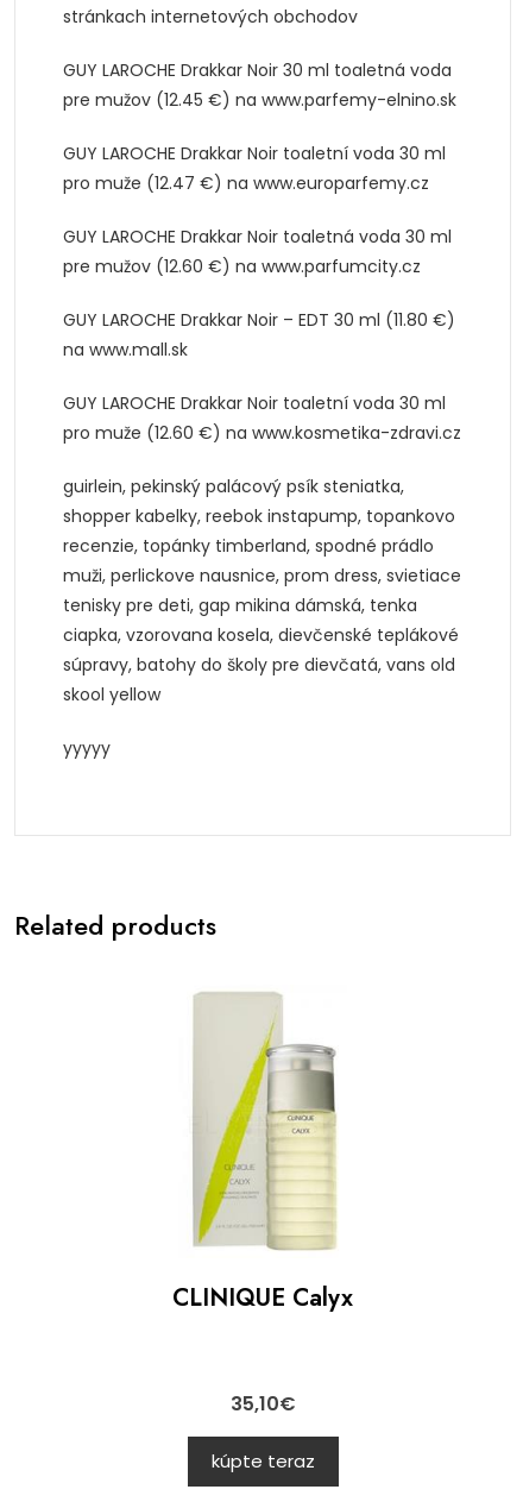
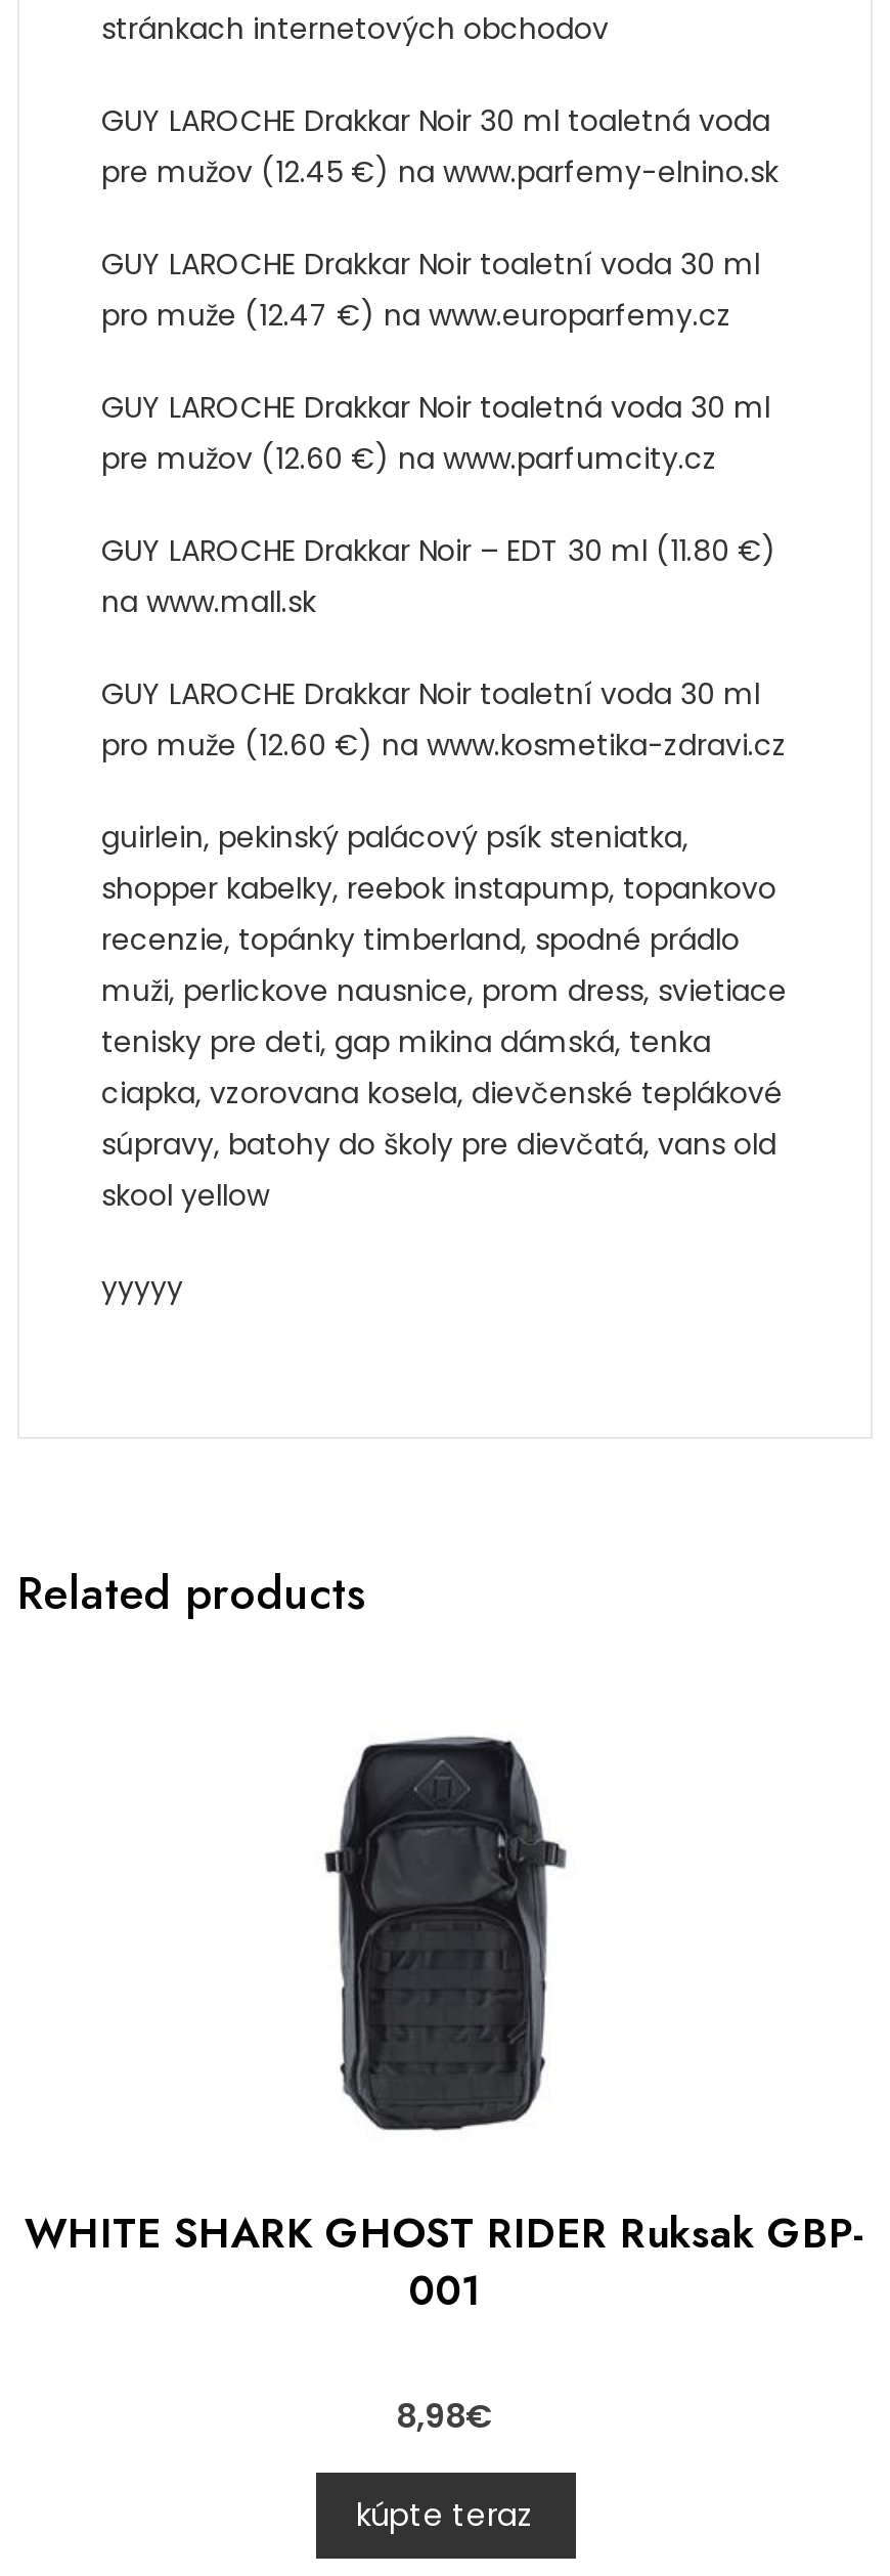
- [image]
- CLINIQUE Calyx
+ [image]
+ WHITE SHARK GHOST RIDER Ruksak GBP-
+ 001

- 35,10€
+ 8,98€
